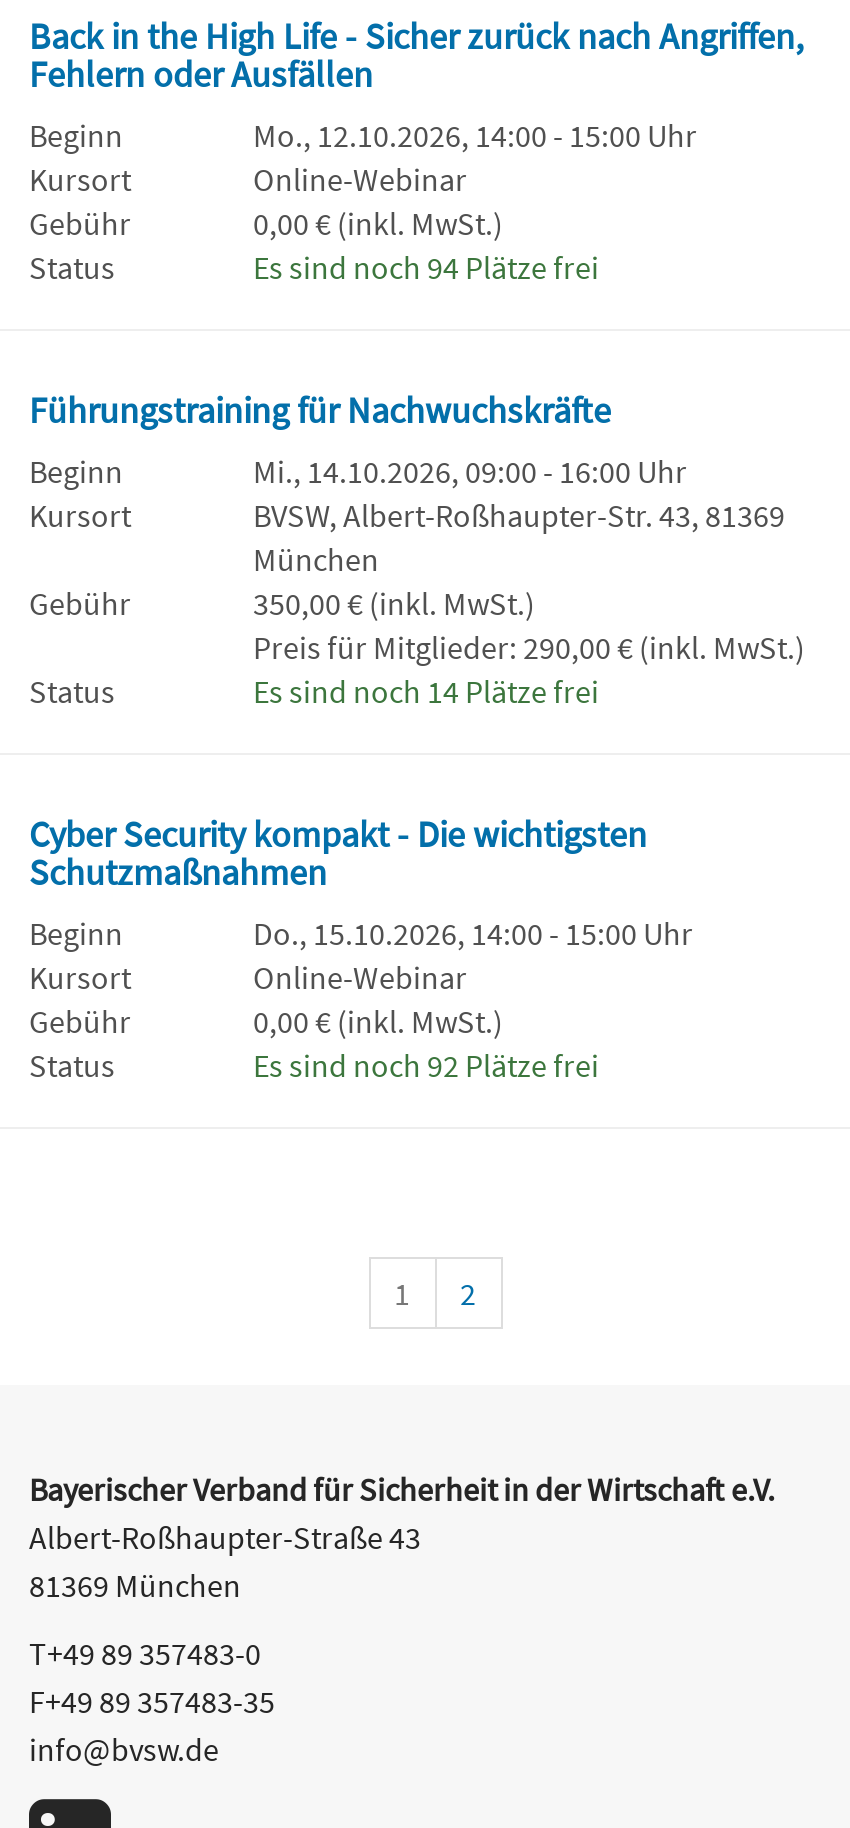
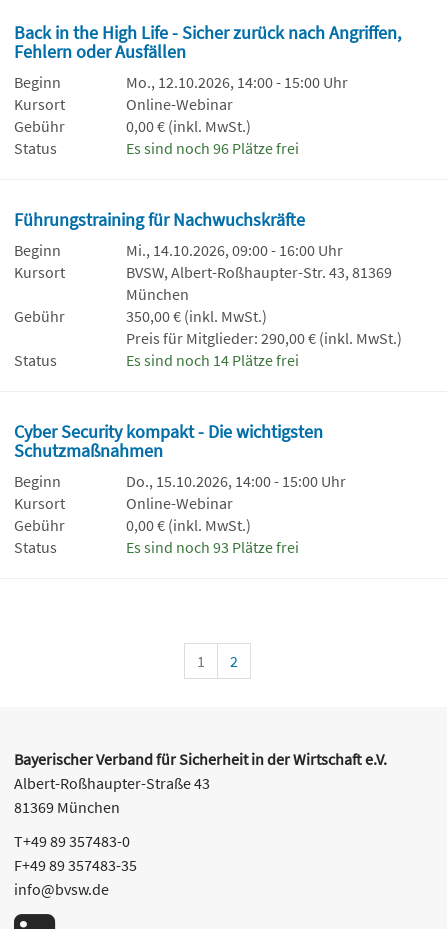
- Es sind noch 94 Plätze frei
+ Es sind noch 96 Plätze frei

- Es sind noch 92 Plätze frei
+ Es sind noch 93 Plätze frei
